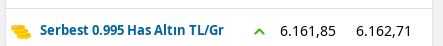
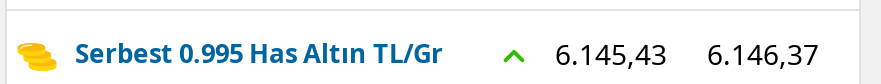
- 6.161,85
+ 6.145,43

- 6.162,71
+ 6.146,37
